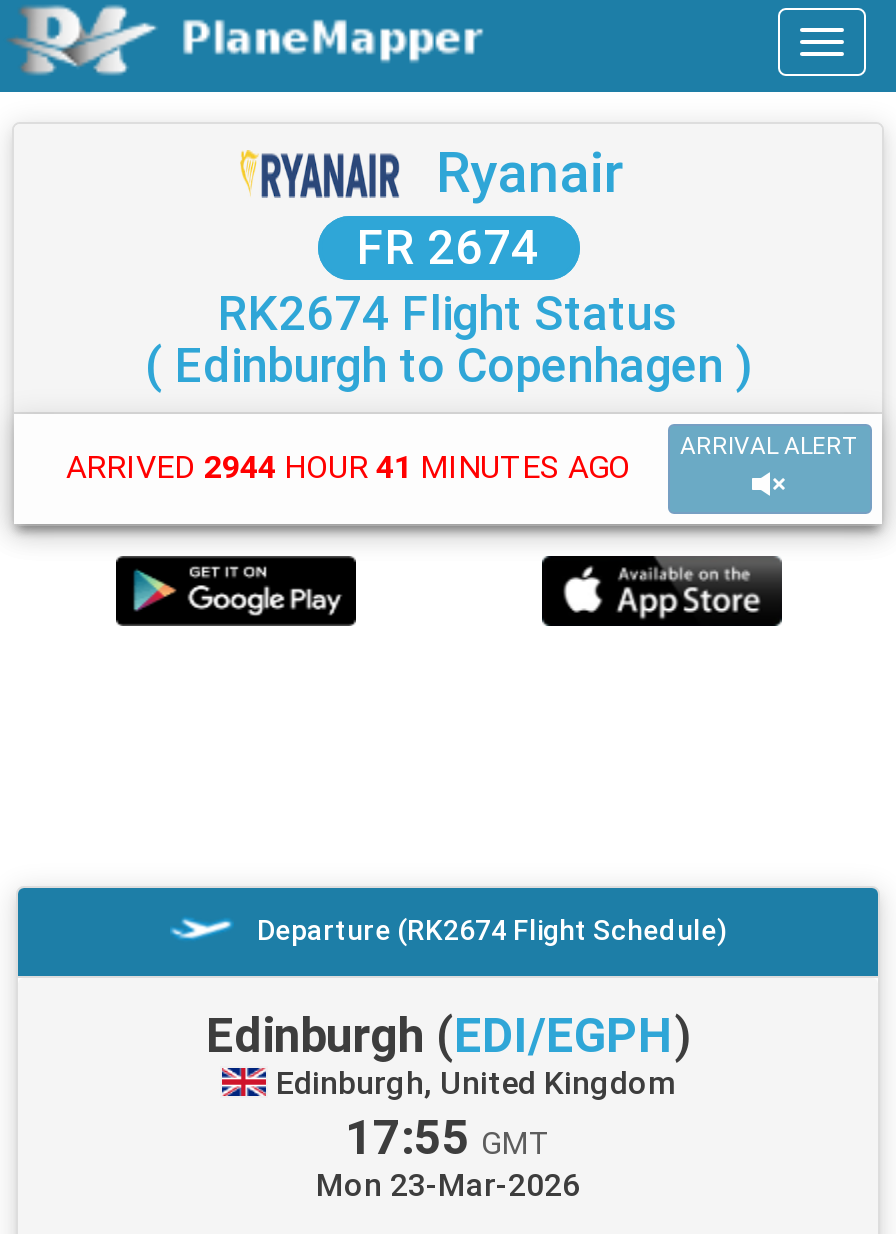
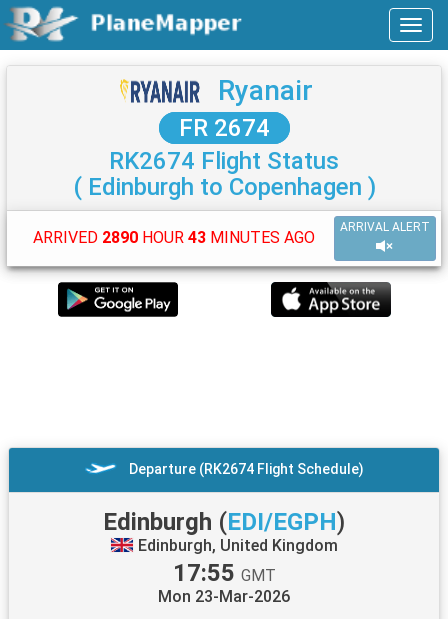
- ARRIVED 2944 HOUR 41 MINUTES AGO
+ ARRIVED 2890 HOUR 43 MINUTES AGO
